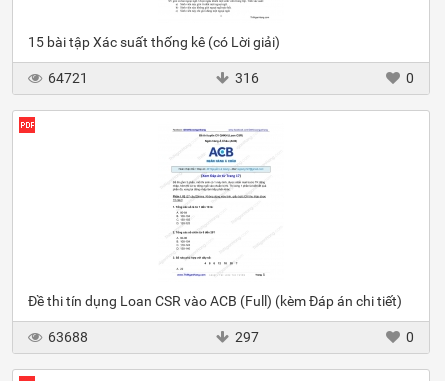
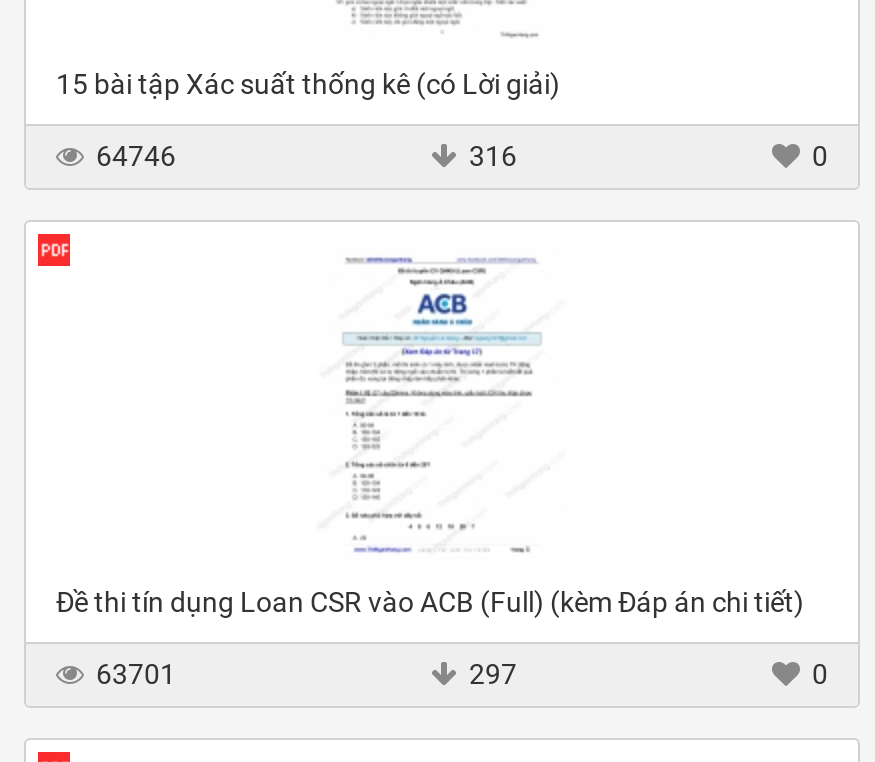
- 64721
+ 64746

- 63688
+ 63701
